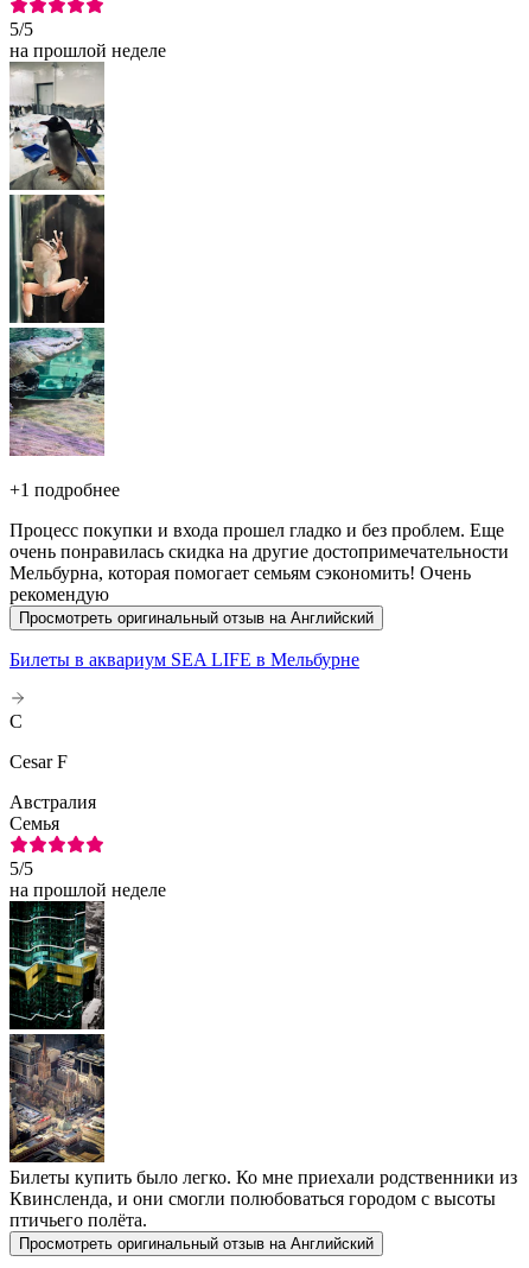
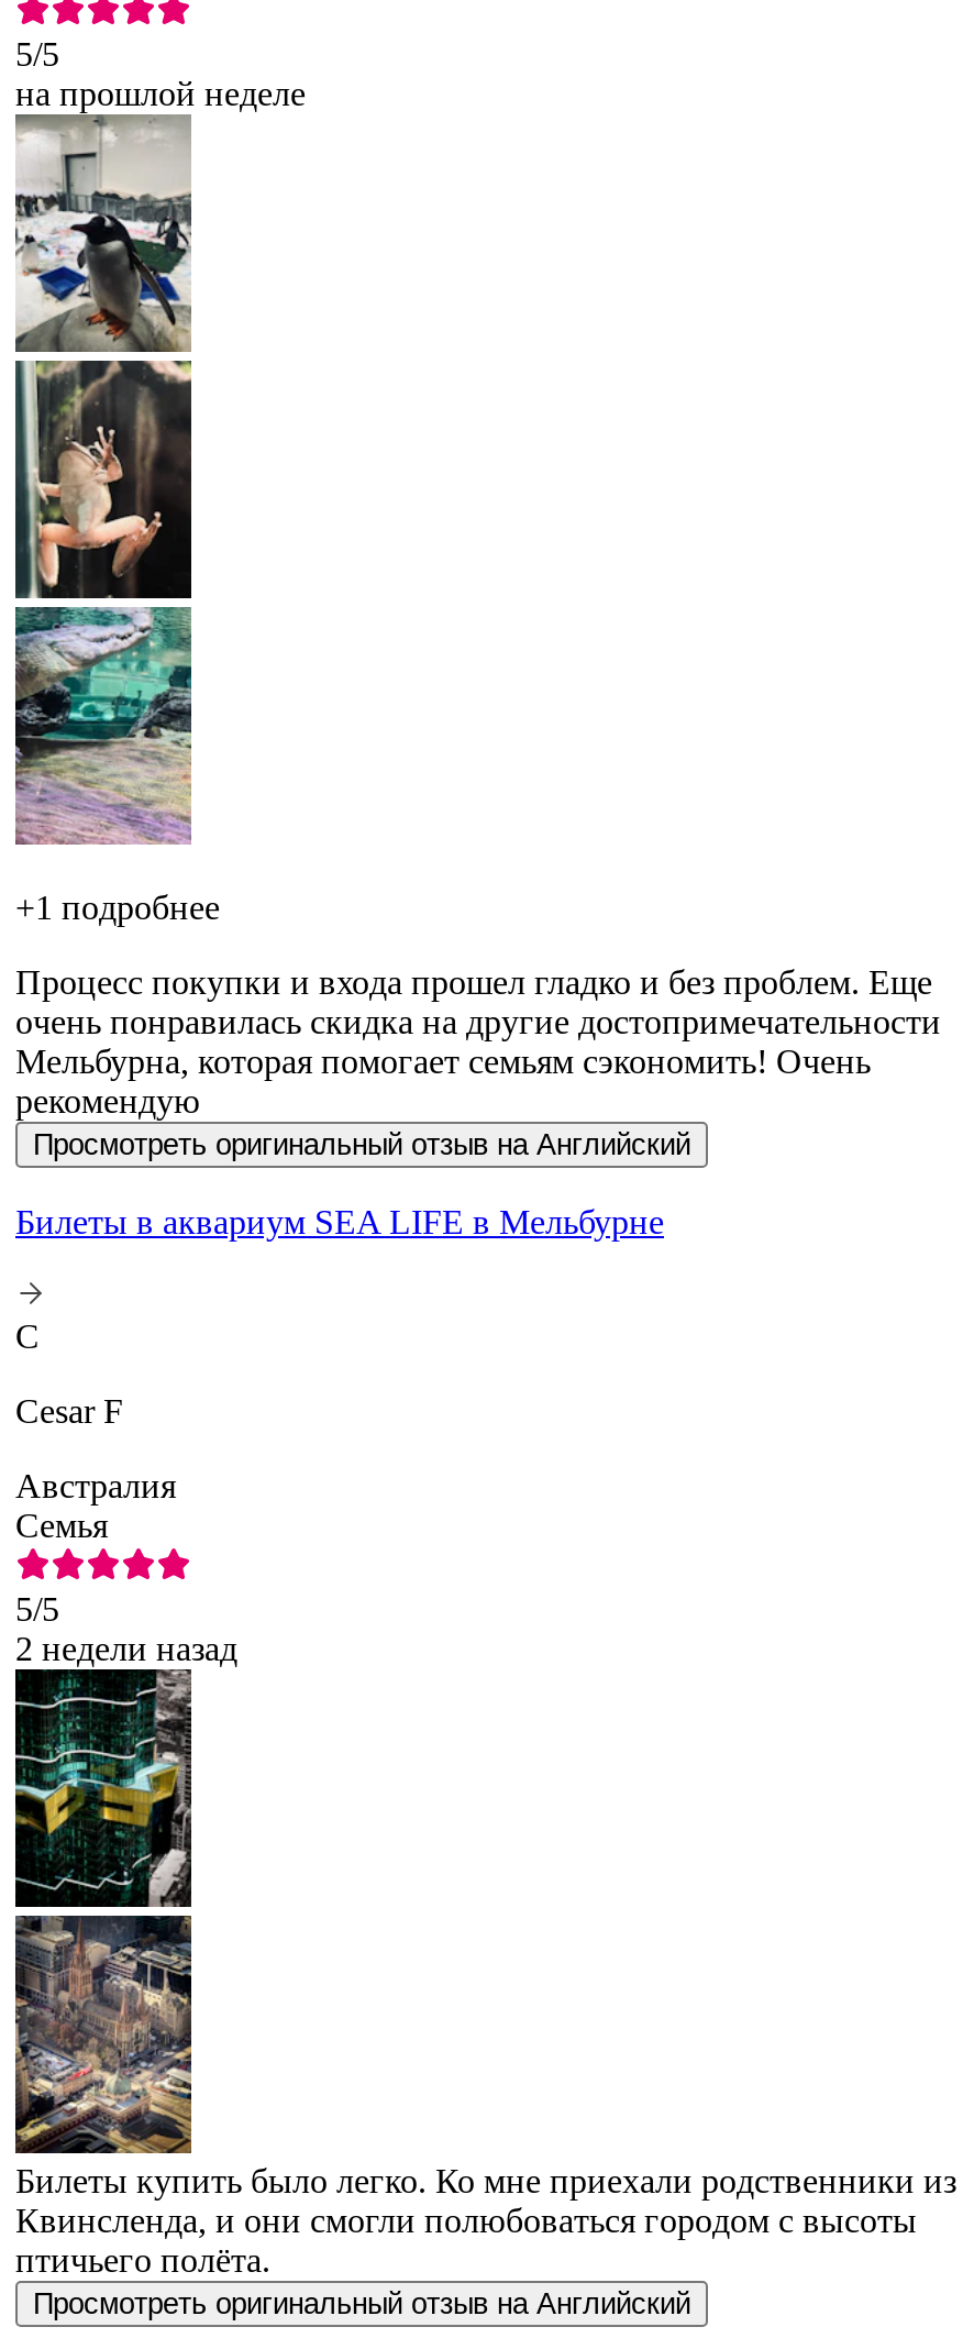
- на прошлой неделе
+ 2 недели назад
